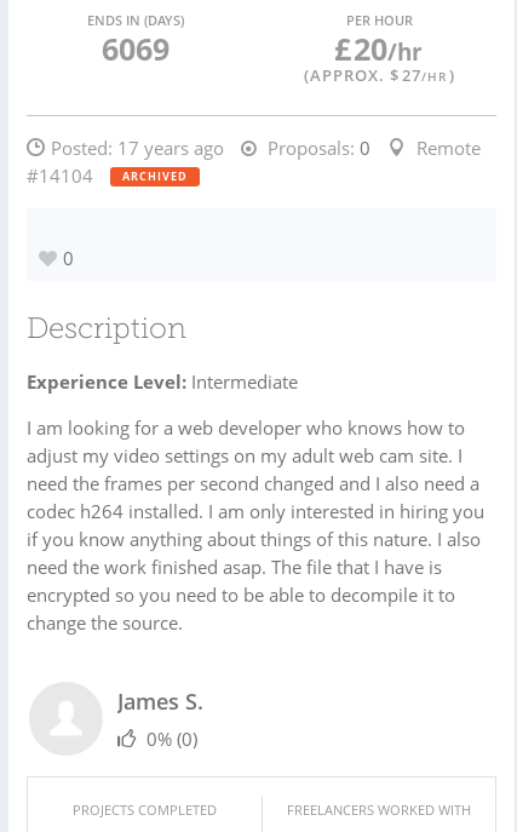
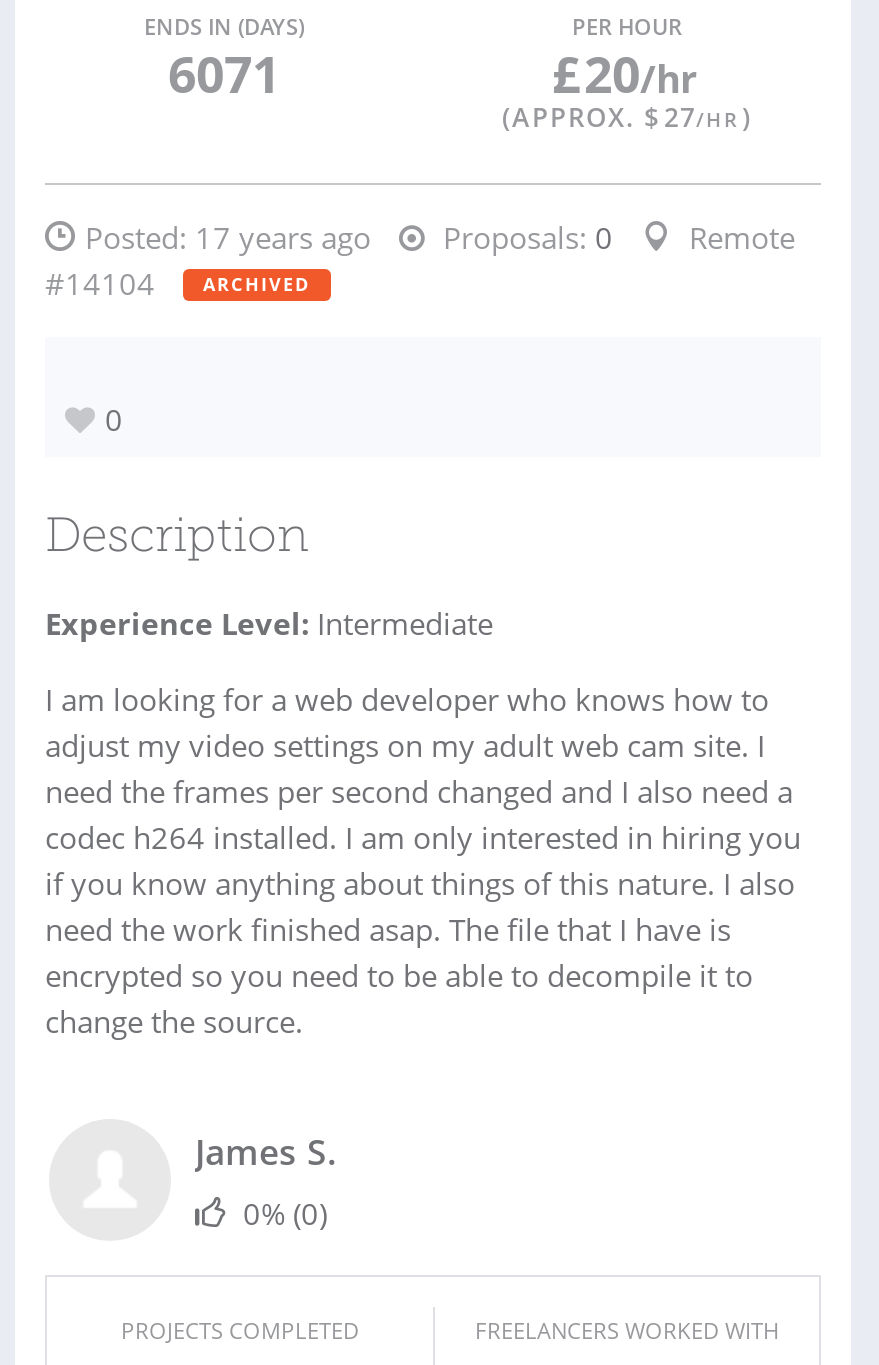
- 6069
+ 6071
